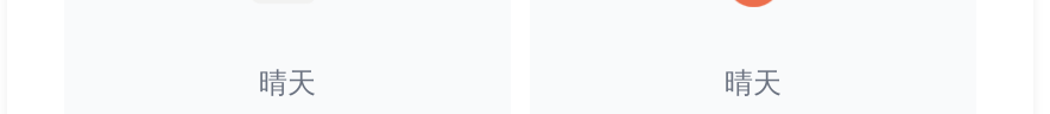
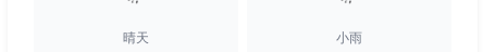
- 晴天
+ 小雨
